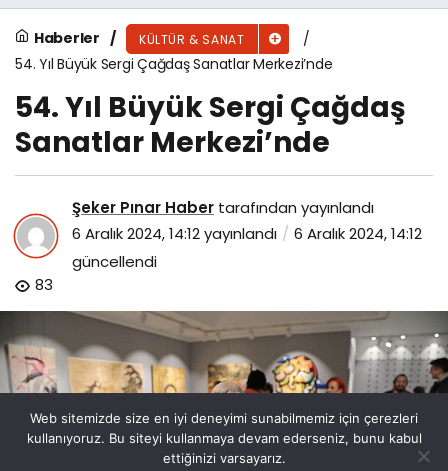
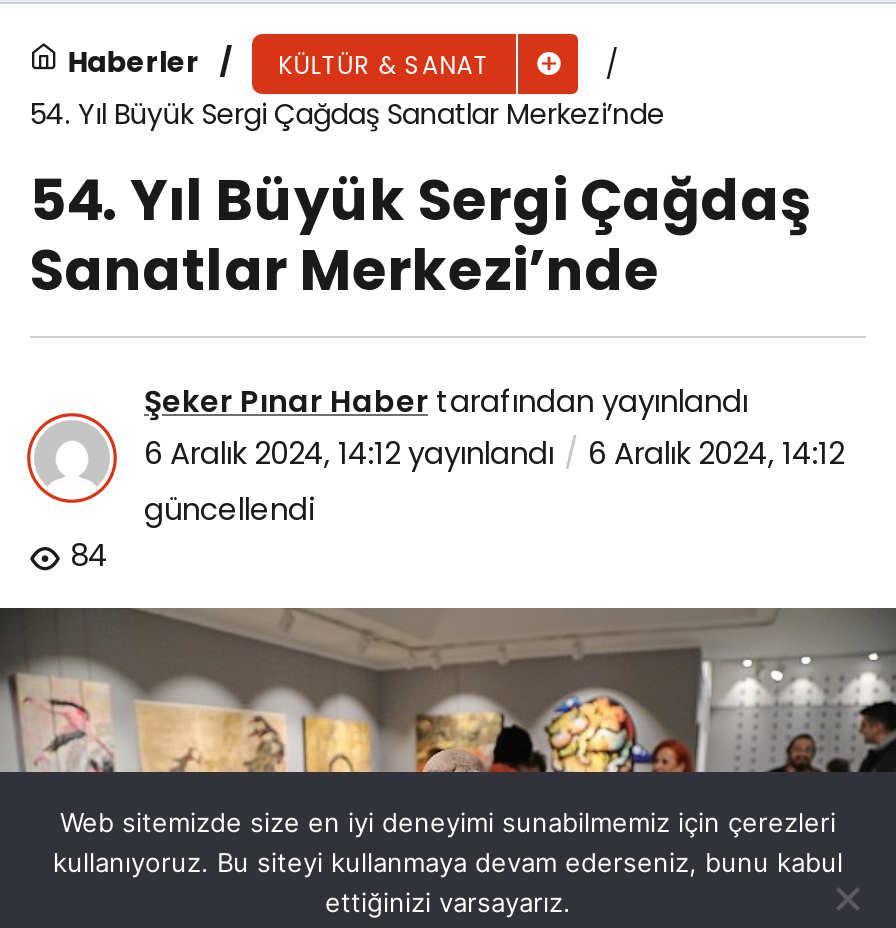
- 83
+ 84
